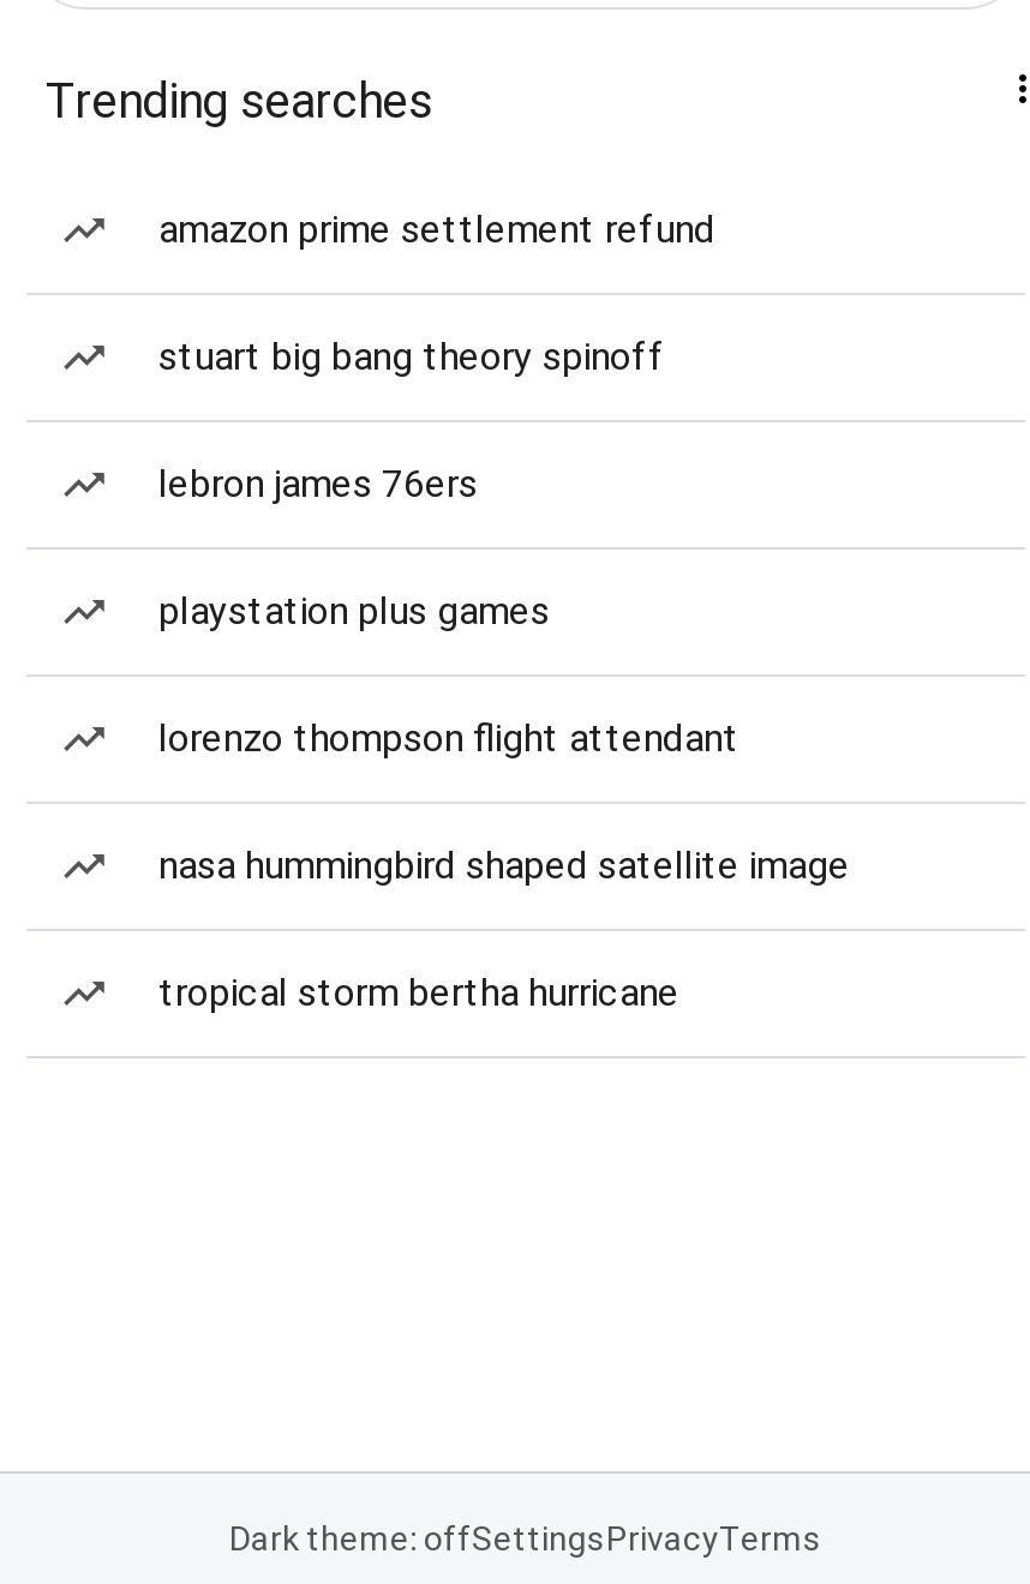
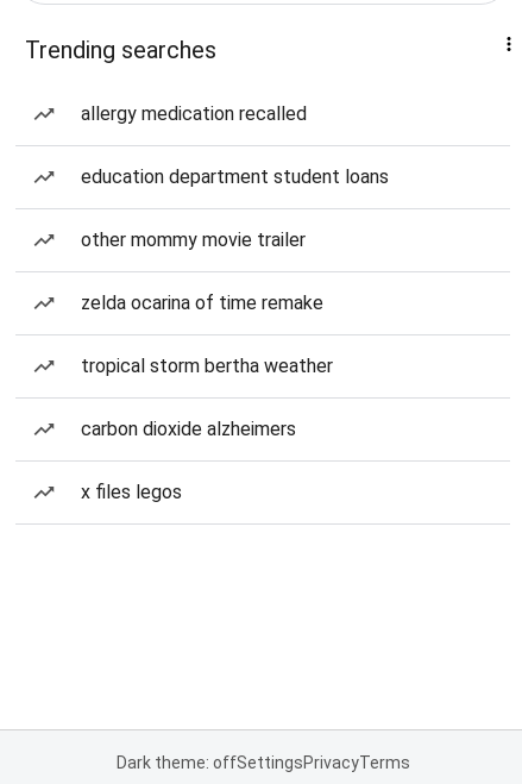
- amazon prime settlement refund
+ allergy medication recalled

- stuart big bang theory spinoff
+ education department student loans

- lebron james 76ers
+ other mommy movie trailer

- playstation plus games
+ zelda ocarina of time remake

- lorenzo thompson flight attendant
+ tropical storm bertha weather

- nasa hummingbird shaped satellite image
+ carbon dioxide alzheimers

- tropical storm bertha hurricane
+ x files legos
